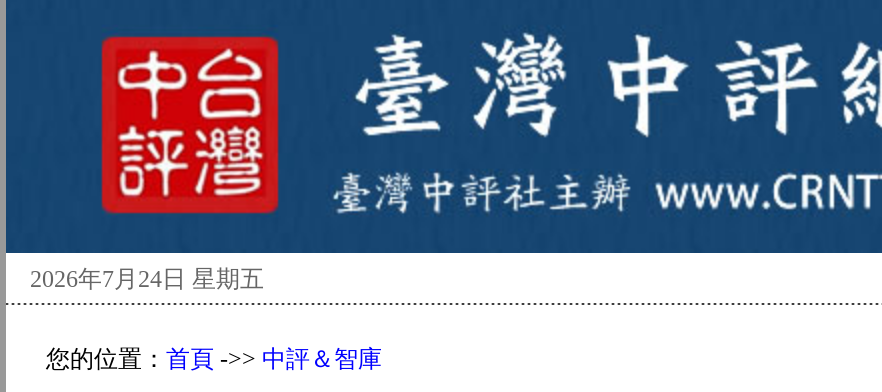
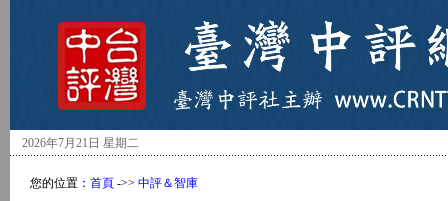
- 2026年7月24日 星期五
+ 2026年7月21日 星期二
